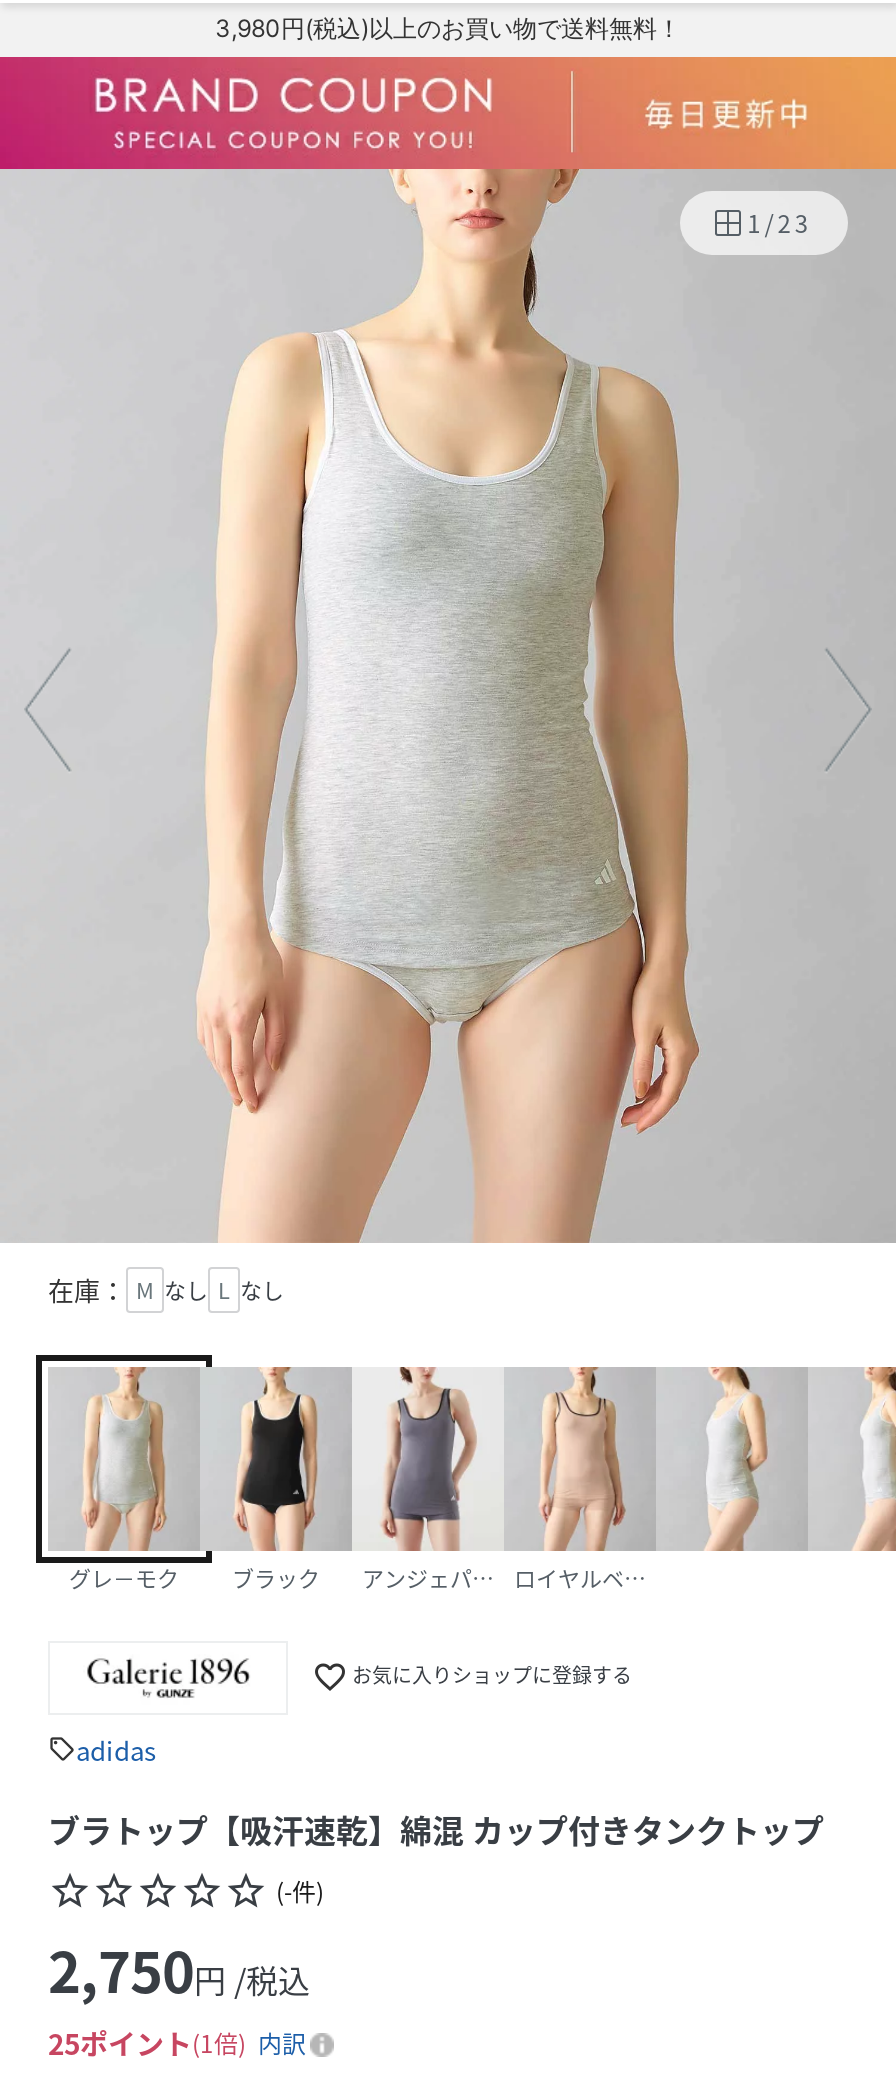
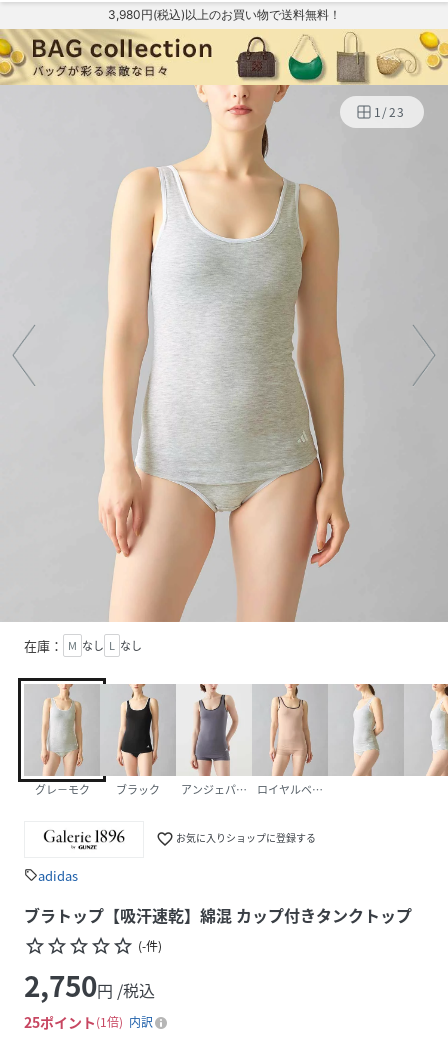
- [image]
+ [image]
